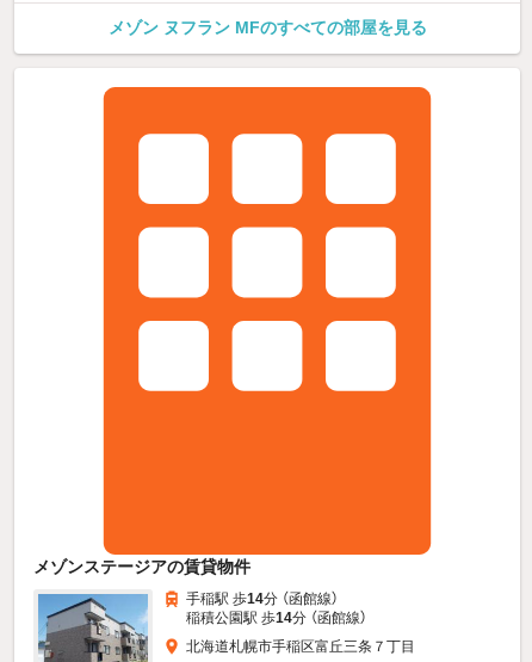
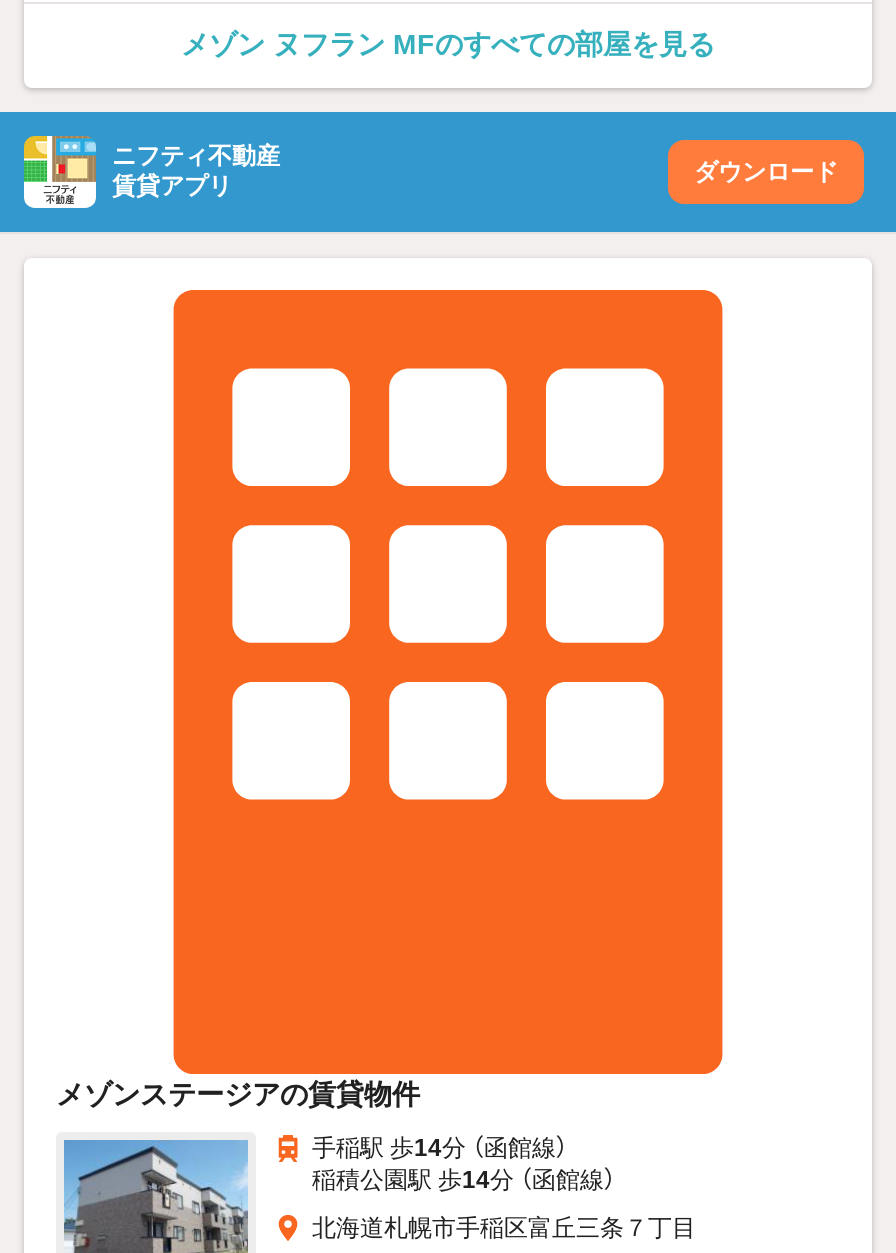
+ [image]
+ ニフティ不動産
+ 賃貸アプリ
+ ダウンロード
